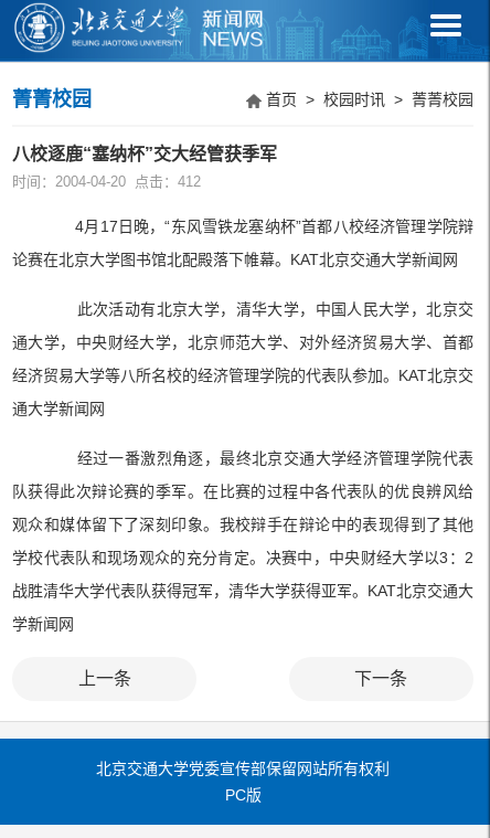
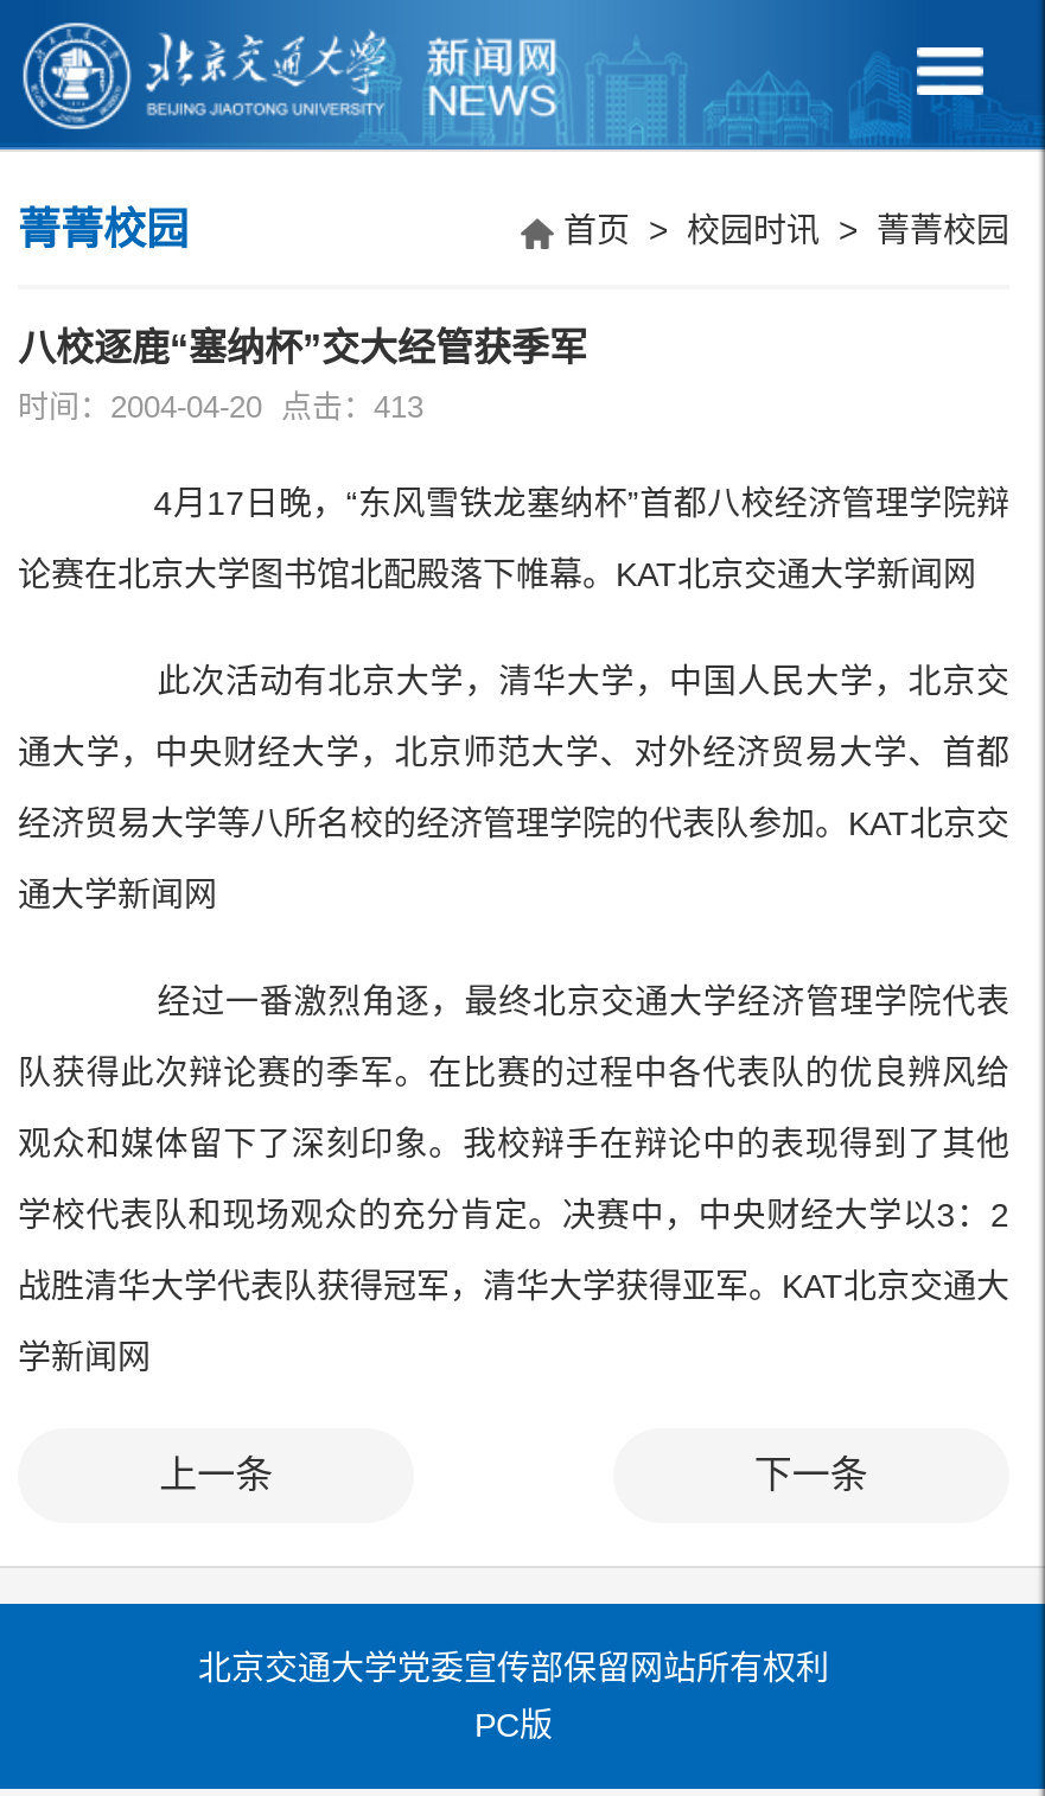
- 时间：2004-04-20 点击：412
+ 时间：2004-04-20 点击：413
